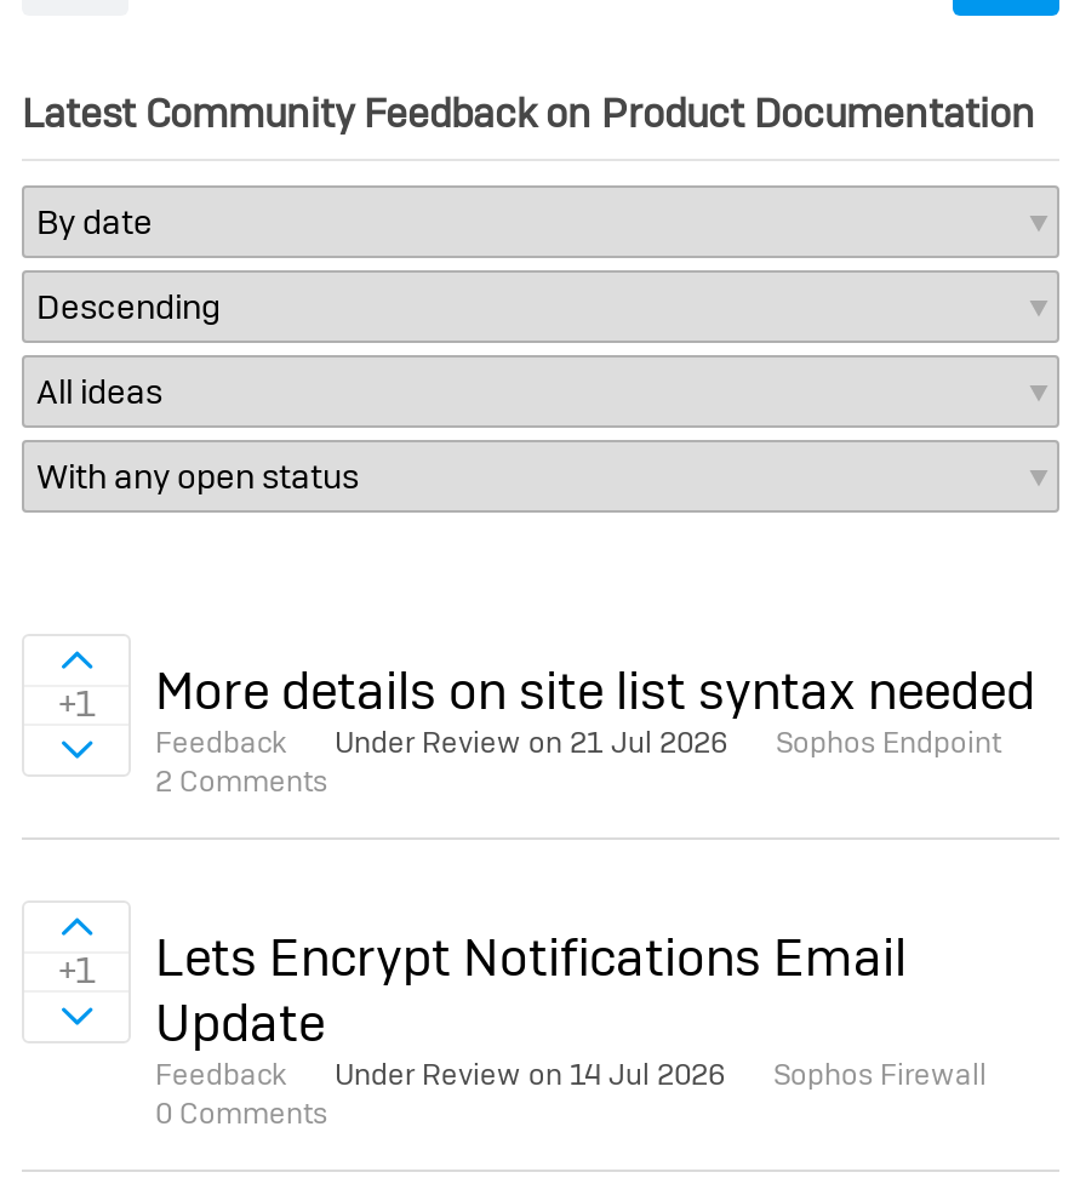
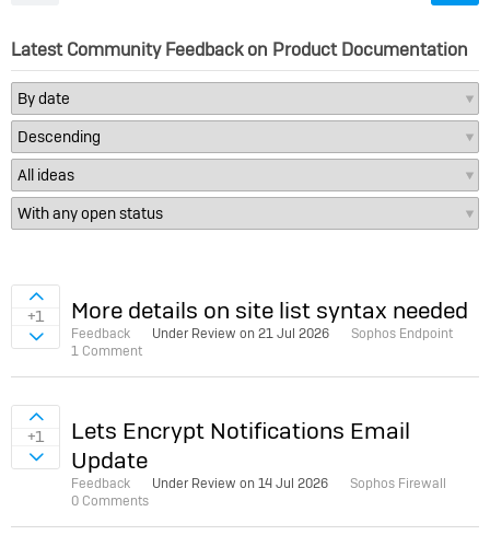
- 2 Comments
+ 1 Comment
